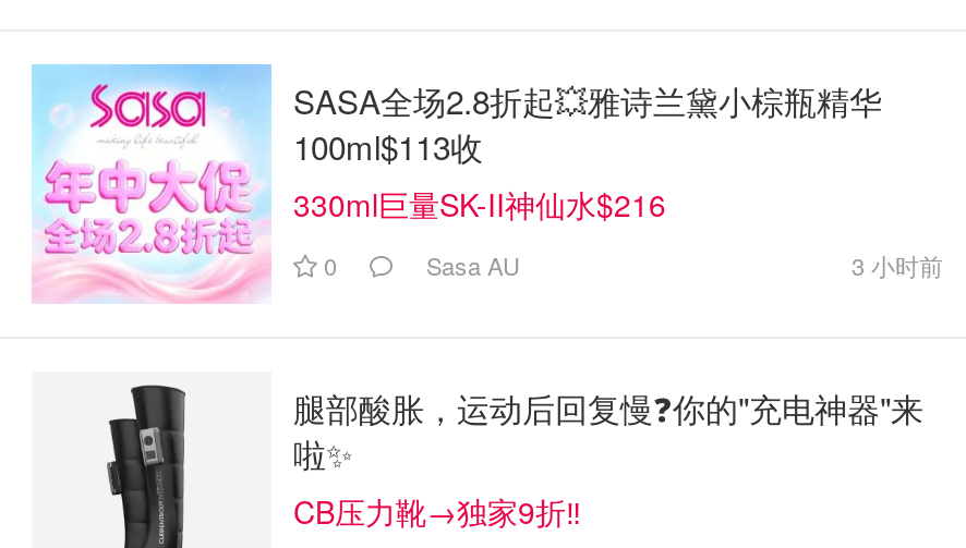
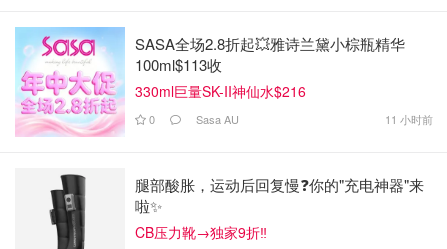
- 3 小时前
+ 11 小时前
